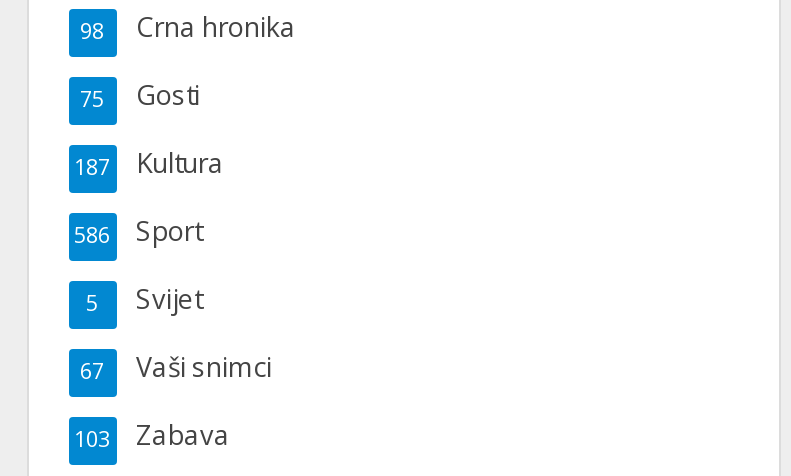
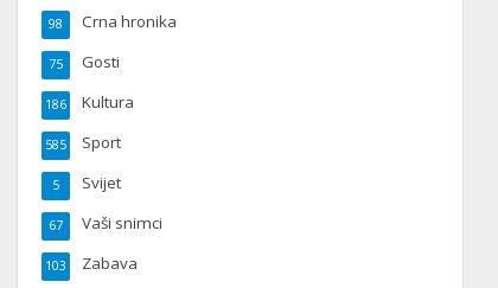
- 187 Kultura
+ 186 Kultura

- 586 Sport
+ 585 Sport
